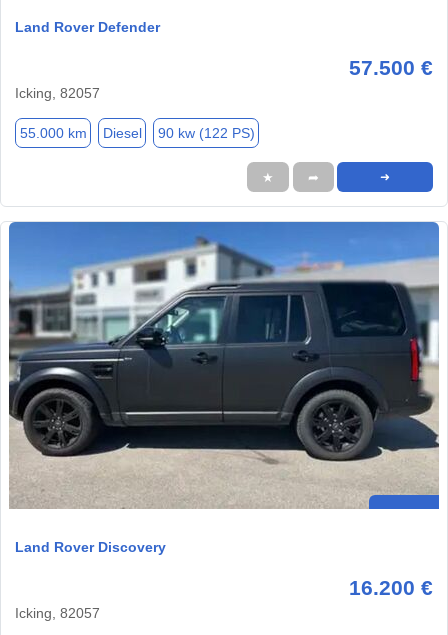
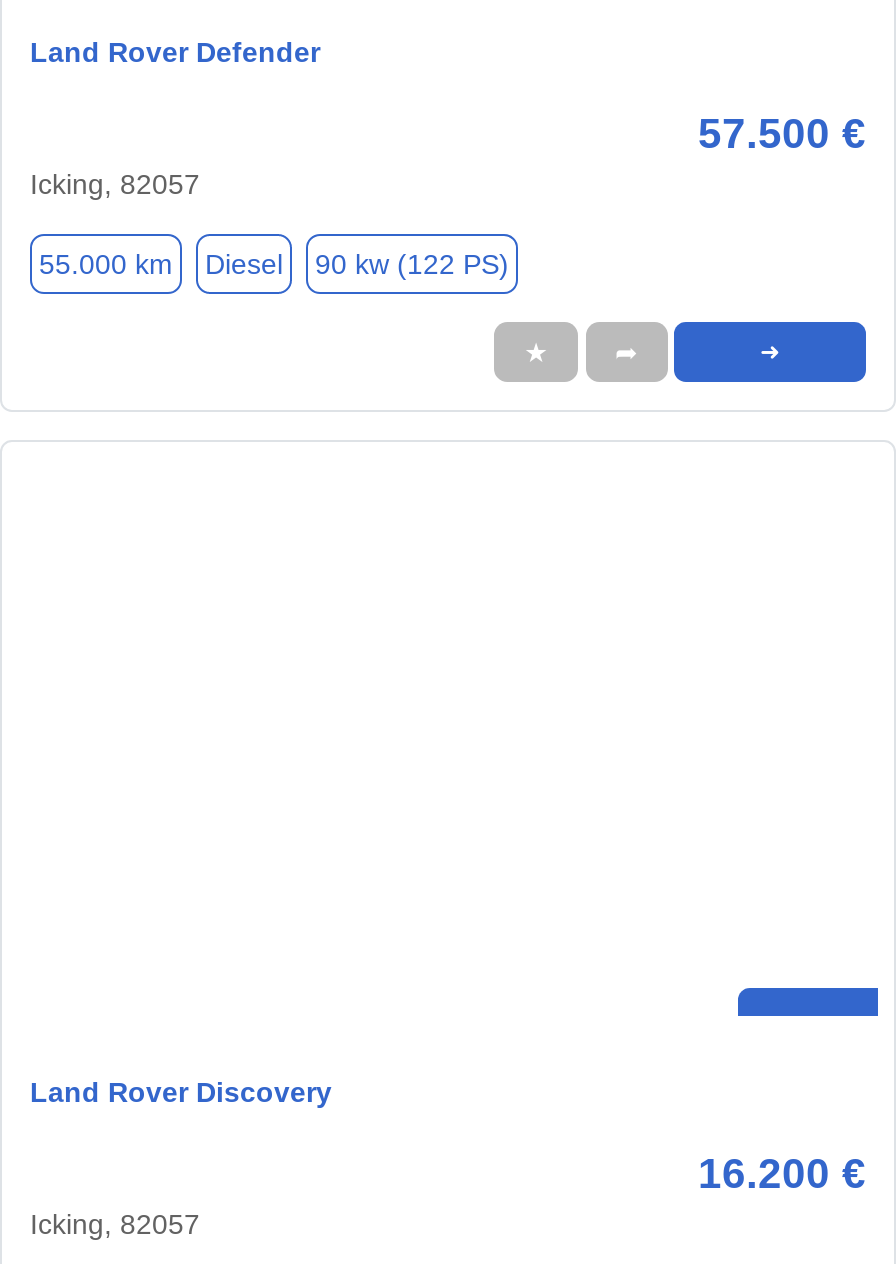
- [image]
